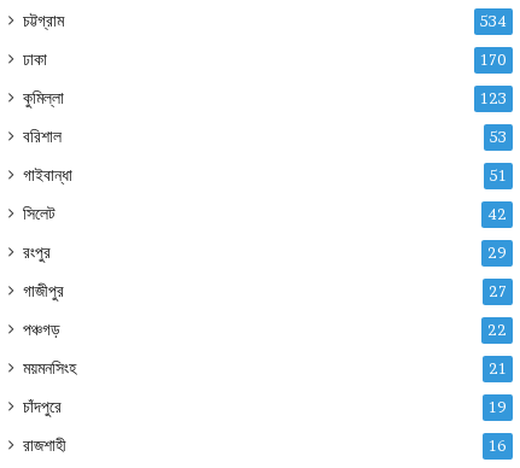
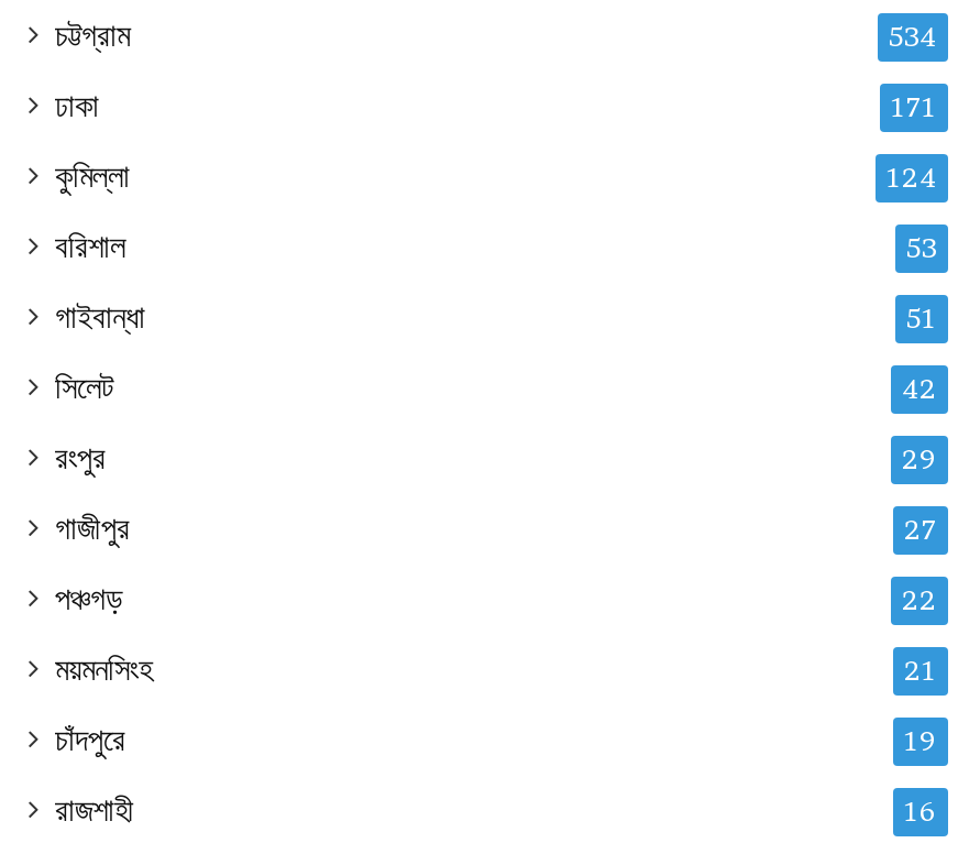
- 170
+ 171

- 123
+ 124
